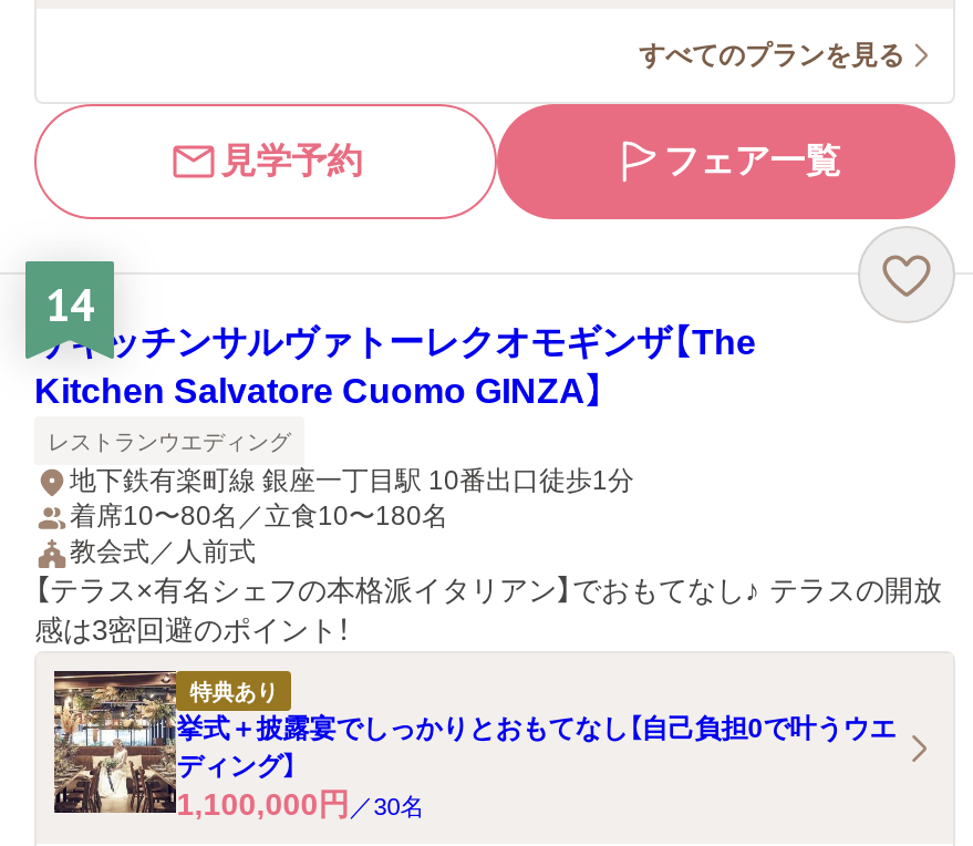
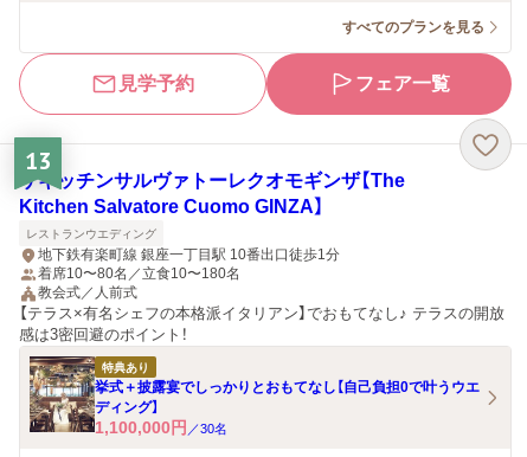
- 14
+ 13
